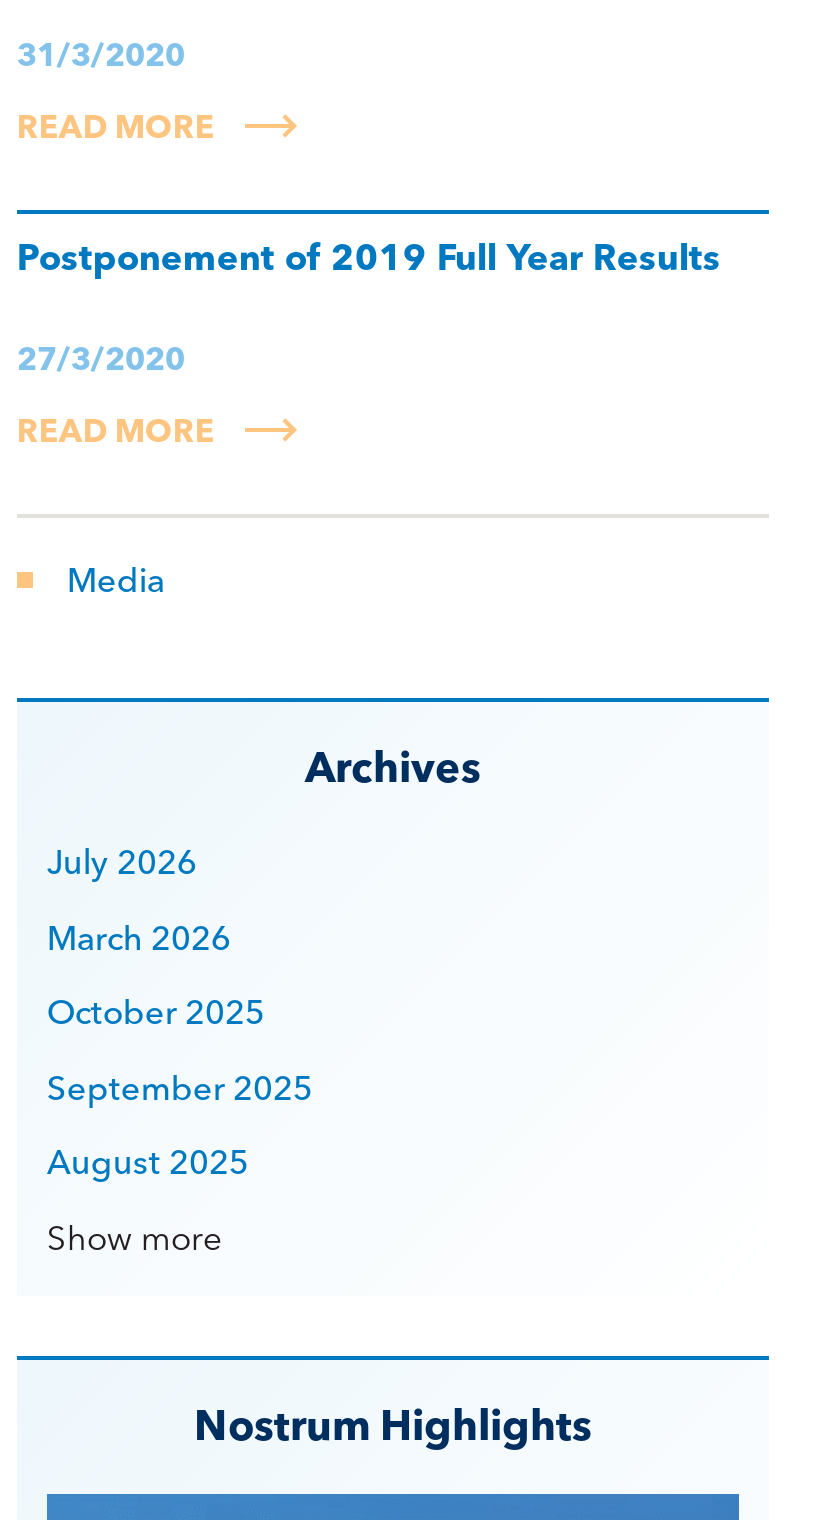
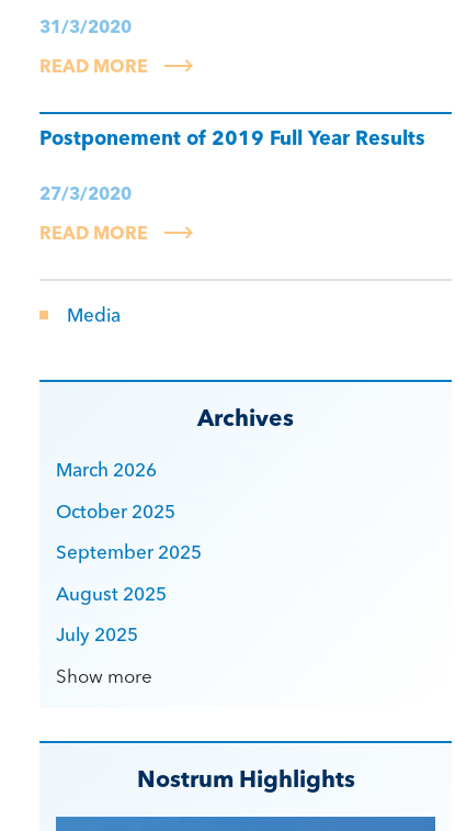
- July 2026

moved up: March 2026 | October 2025 | September 2025 | August 2025

+ July 2025
